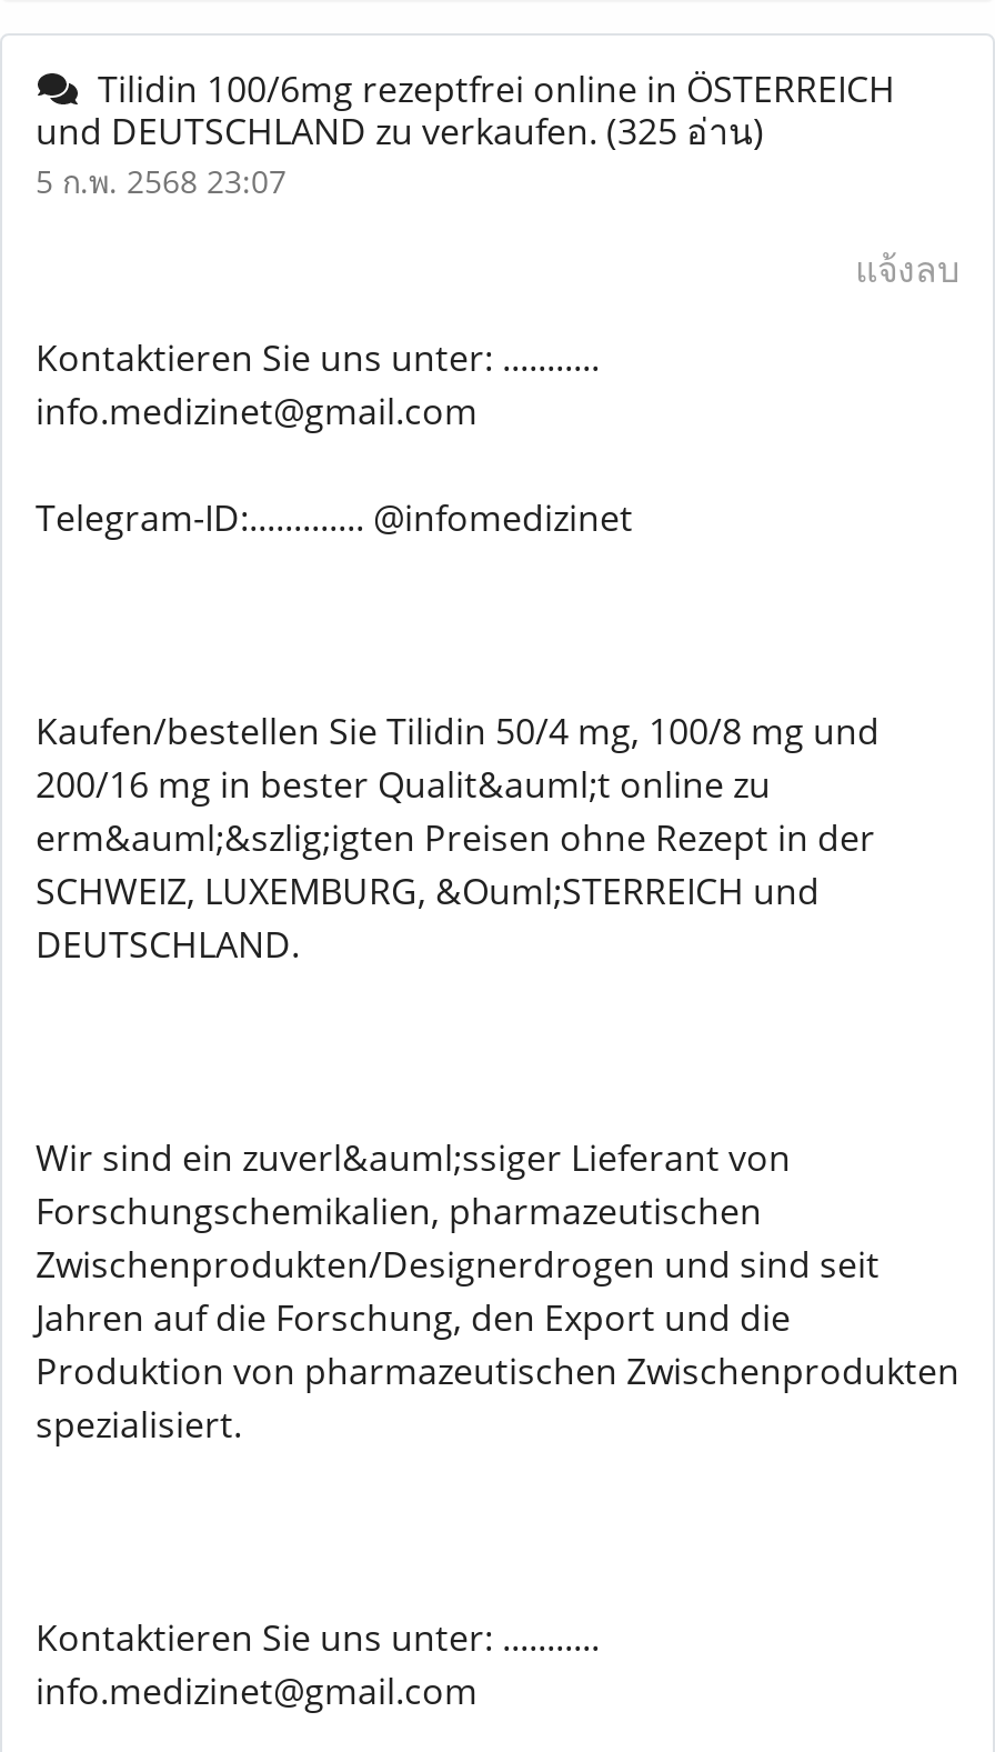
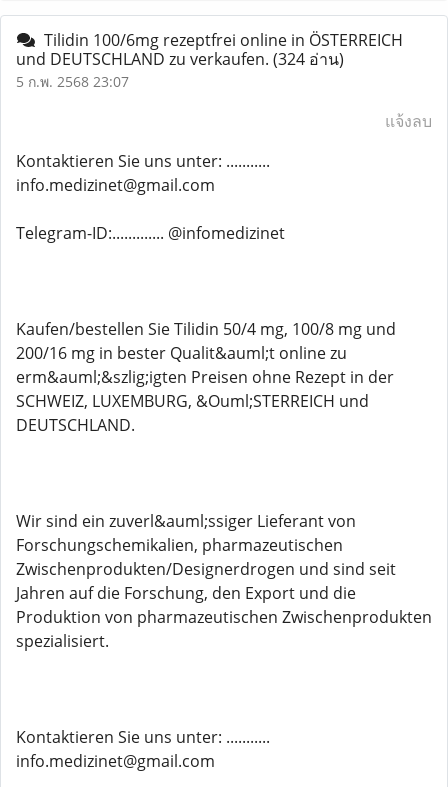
- und DEUTSCHLAND zu verkaufen. (325 อ่าน)
+ und DEUTSCHLAND zu verkaufen. (324 อ่าน)
